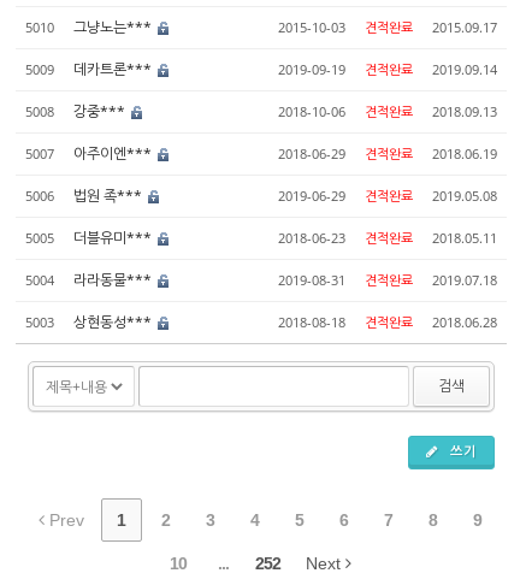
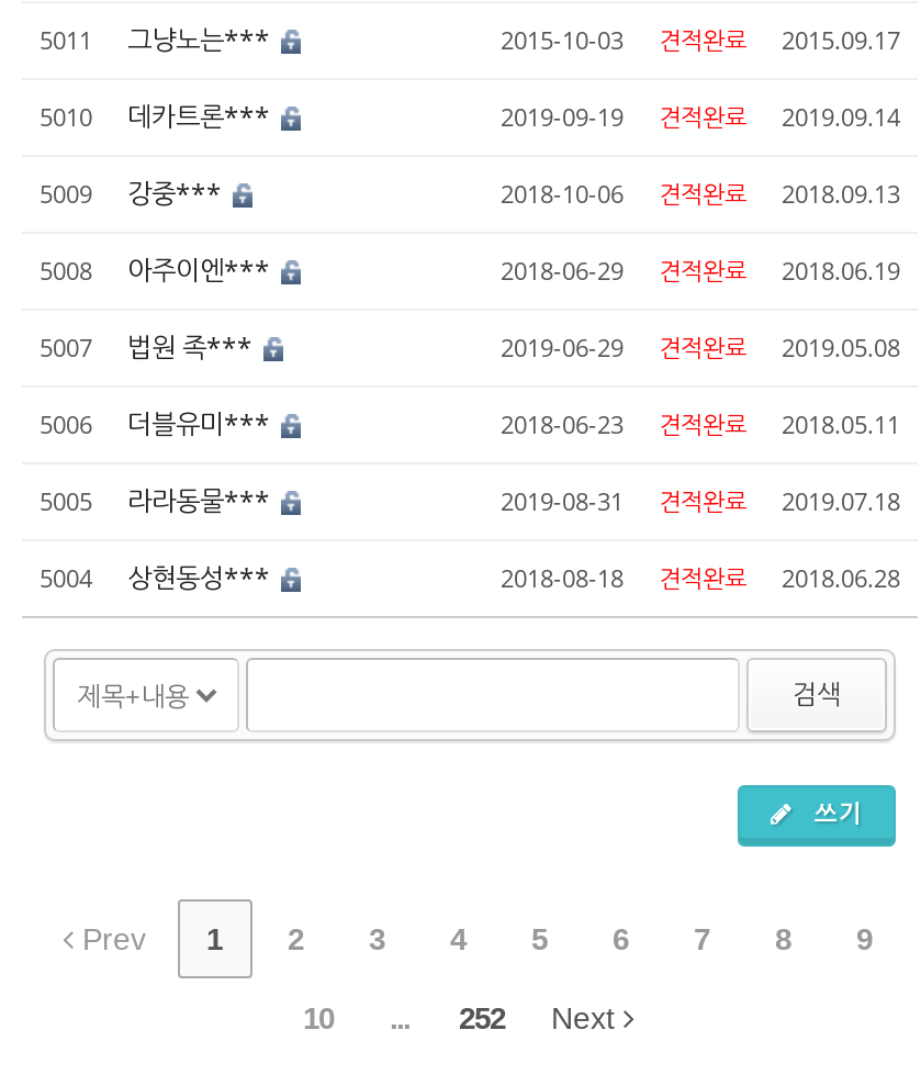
- 5010 그냥노는***
+ 5011 그냥노는***

- 5009 데카트론***
+ 5010 데카트론***

- 5008 강중***
+ 5009 강중***

- 5007 아주이엔***
+ 5008 아주이엔***

- 5006 법원 족***
+ 5007 법원 족***

- 5005 더블유미***
+ 5006 더블유미***

- 5004 라라동물***
+ 5005 라라동물***

- 5003 상현동성***
+ 5004 상현동성***
